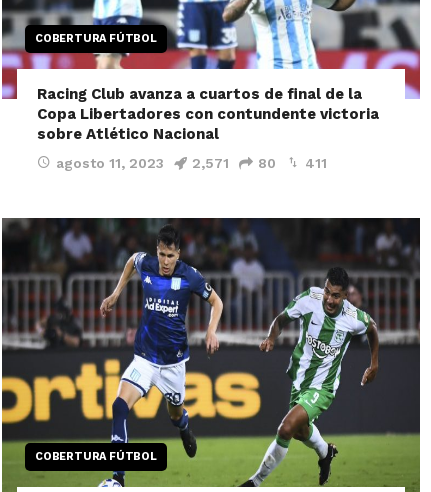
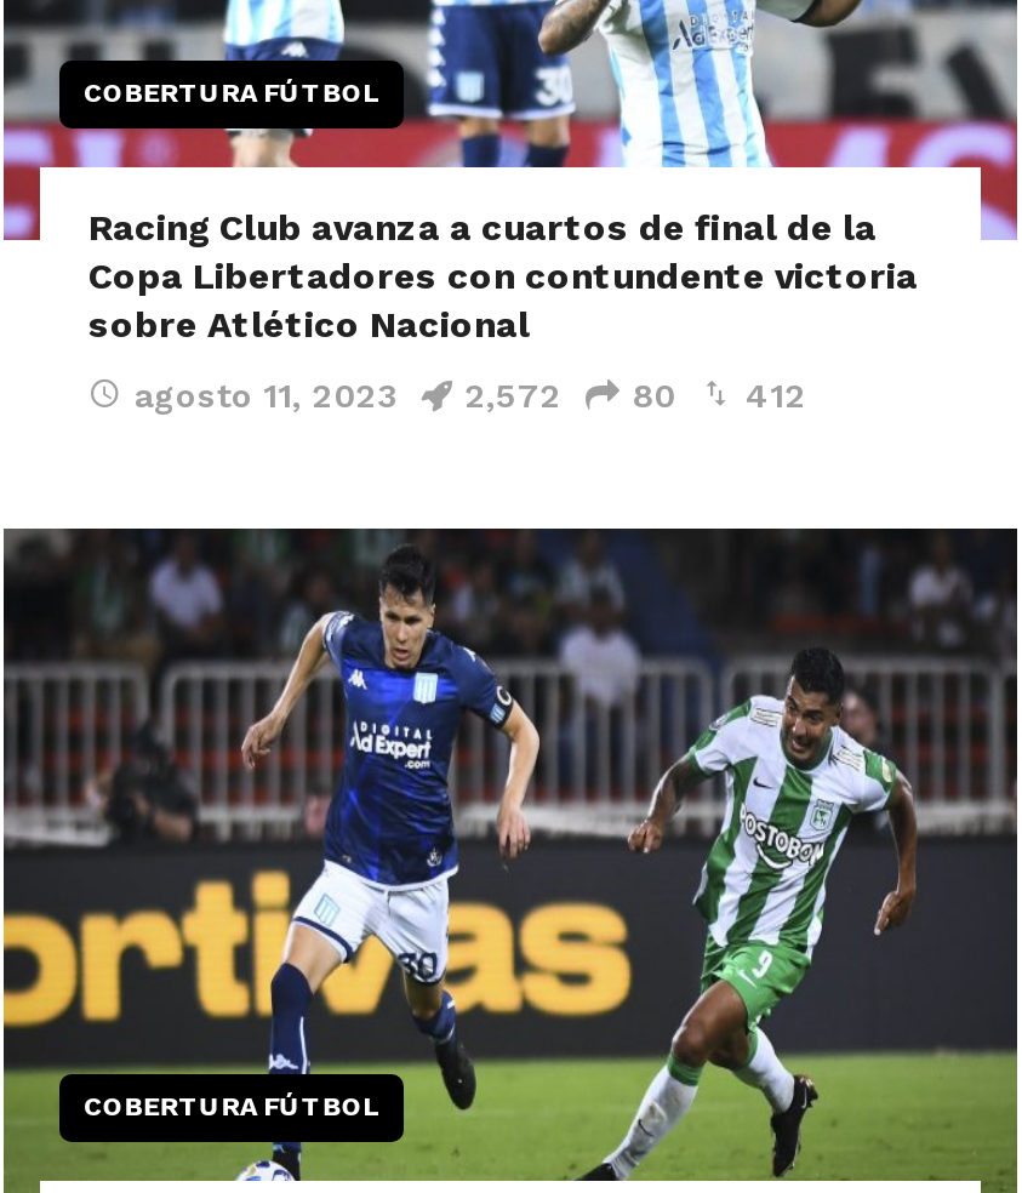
- 2,571
+ 2,572

- 411
+ 412
